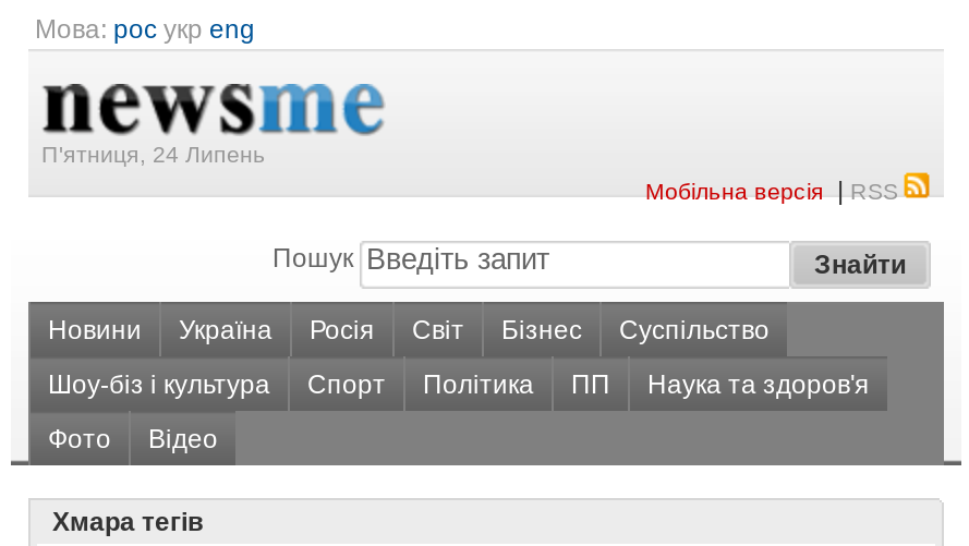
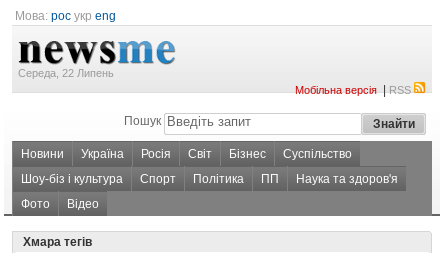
- П'ятниця, 24 Липень
+ Середа, 22 Липень
